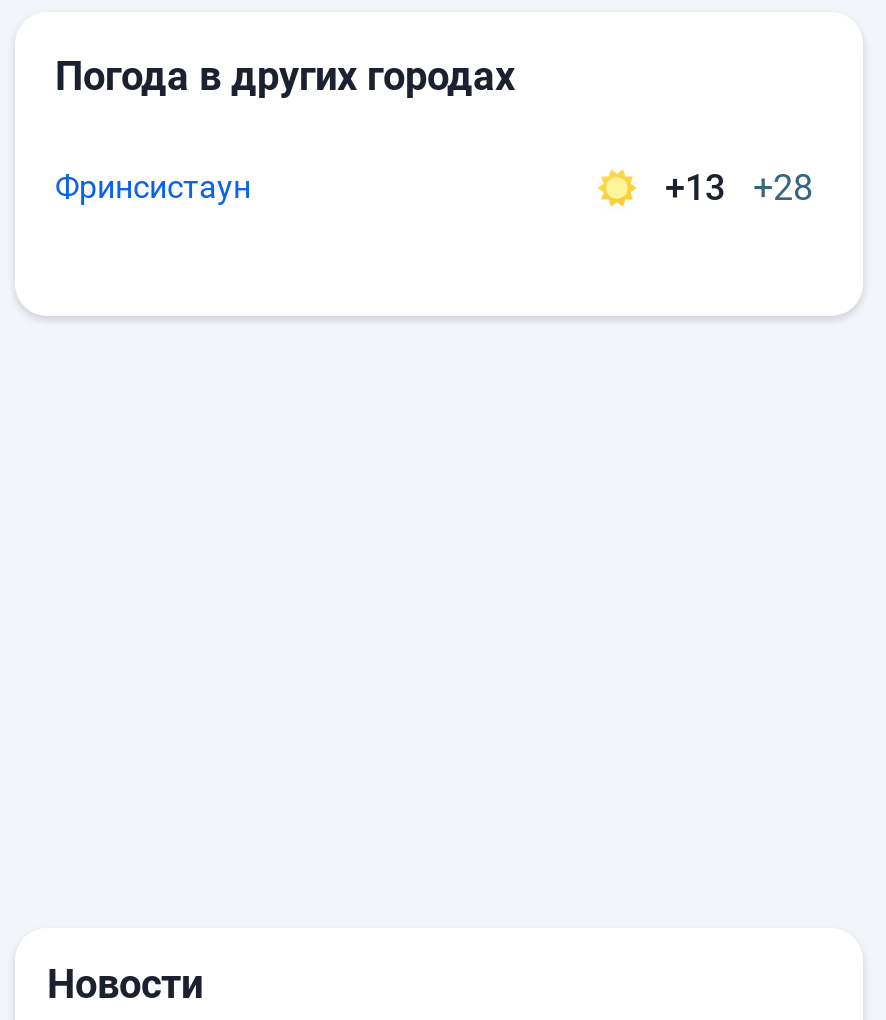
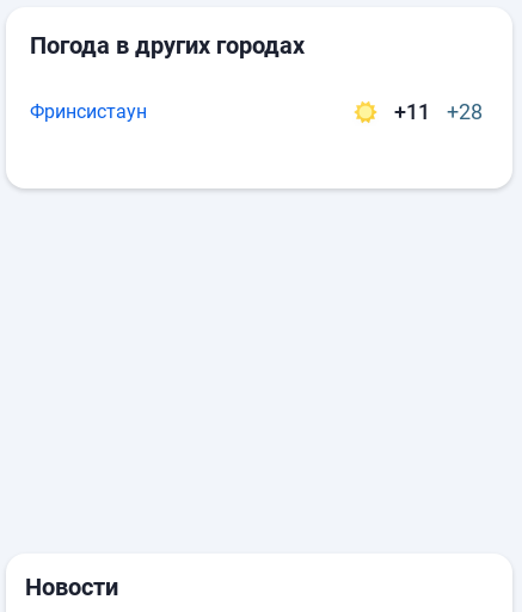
- +13 +28
+ +11 +28
